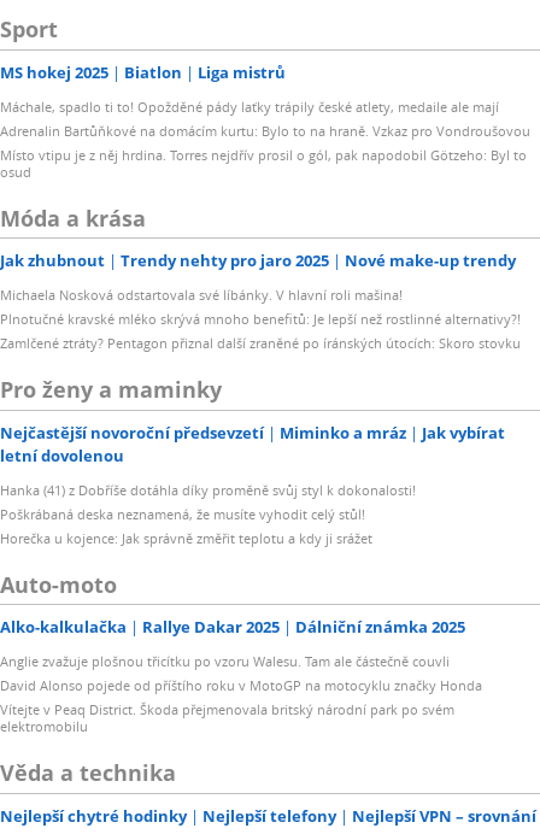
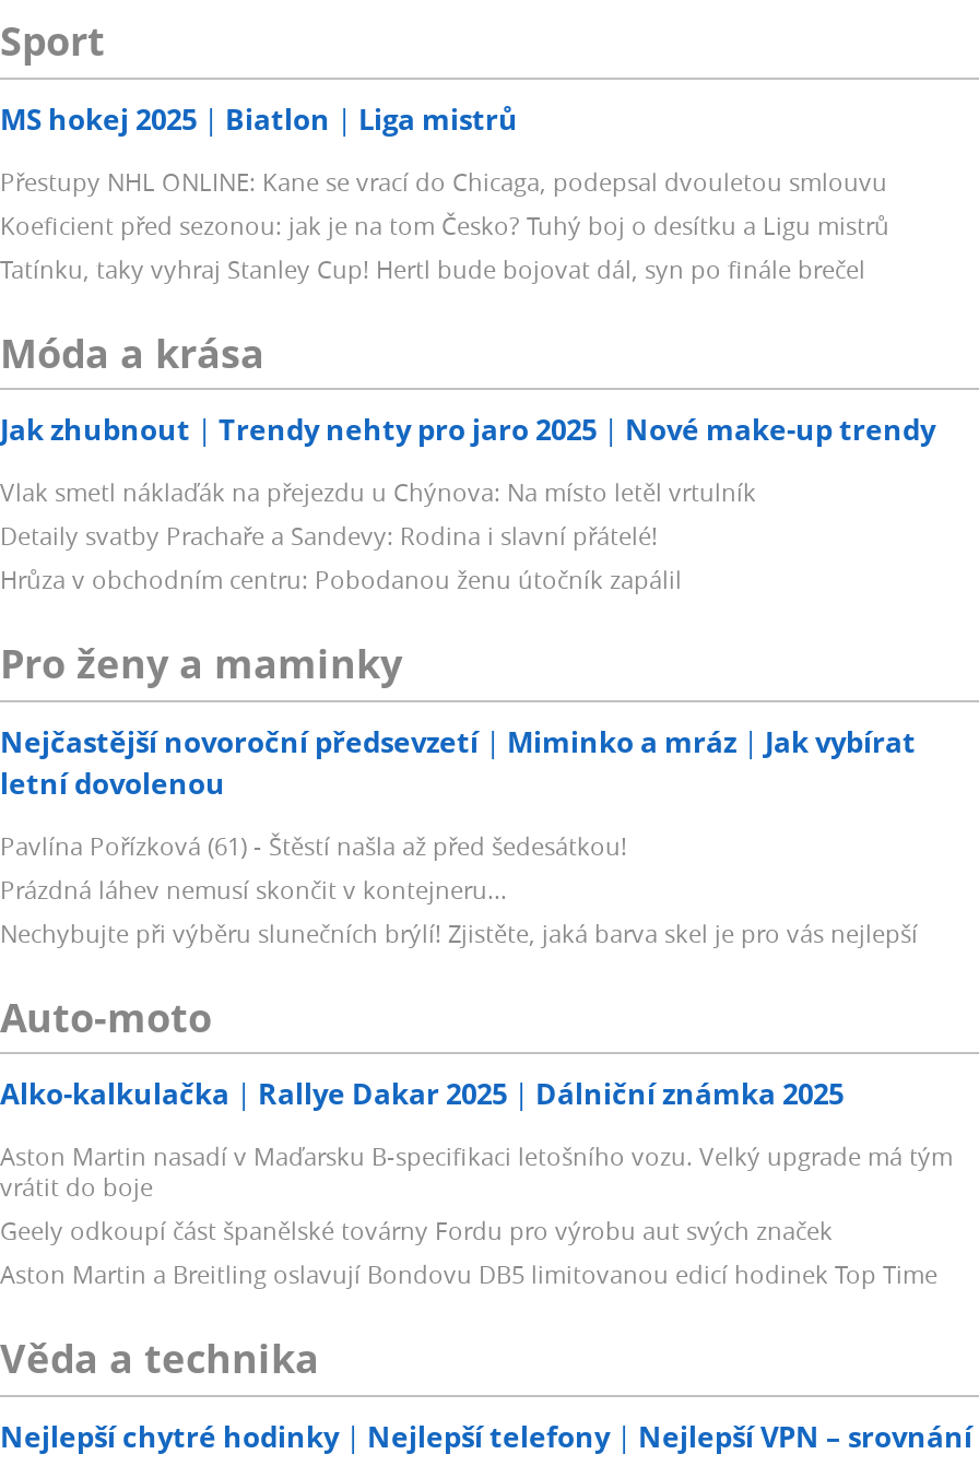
- Máchale, spadlo ti to! Opožděné pády laťky trápily české atlety, medaile ale mají
- Adrenalin Bartůňkové na domácím kurtu: Bylo to na hraně. Vzkaz pro Vondroušovou
- Místo vtipu je z něj hrdina. Torres nejdřív prosil o gól, pak napodobil Götzeho: Byl to
- osud
+ Přestupy NHL ONLINE: Kane se vrací do Chicaga, podepsal dvouletou smlouvu
+ Koeficient před sezonou: jak je na tom Česko? Tuhý boj o desítku a Ligu mistrů
+ Tatínku, taky vyhraj Stanley Cup! Hertl bude bojovat dál, syn po finále brečel

- Michaela Nosková odstartovala své líbánky. V hlavní roli mašina!
- Plnotučné kravské mléko skrývá mnoho benefitů: Je lepší než rostlinné alternativy?!
- Zamlčené ztráty? Pentagon přiznal další zraněné po íránských útocích: Skoro stovku
+ Vlak smetl náklaďák na přejezdu u Chýnova: Na místo letěl vrtulník
+ Detaily svatby Prachaře a Sandevy: Rodina i slavní přátelé!
+ Hrůza v obchodním centru: Pobodanou ženu útočník zapálil

- Hanka (41) z Dobříše dotáhla díky proměně svůj styl k dokonalosti!
- Poškrábaná deska neznamená, že musíte vyhodit celý stůl!
- Horečka u kojence: Jak správně změřit teplotu a kdy ji srážet
+ Pavlína Pořízková (61) - Štěstí našla až před šedesátkou!
+ Prázdná láhev nemusí skončit v kontejneru...
+ Nechybujte při výběru slunečních brýlí! Zjistěte, jaká barva skel je pro vás nejlepší

- Anglie zvažuje plošnou třicítku po vzoru Walesu. Tam ale částečně couvli
- David Alonso pojede od příštího roku v MotoGP na motocyklu značky Honda
- Vítejte v Peaq District. Škoda přejmenovala britský národní park po svém
- elektromobilu
+ Aston Martin nasadí v Maďarsku B-specifikaci letošního vozu. Velký upgrade má tým
+ vrátit do boje
+ Geely odkoupí část španělské továrny Fordu pro výrobu aut svých značek
+ Aston Martin a Breitling oslavují Bondovu DB5 limitovanou edicí hodinek Top Time
